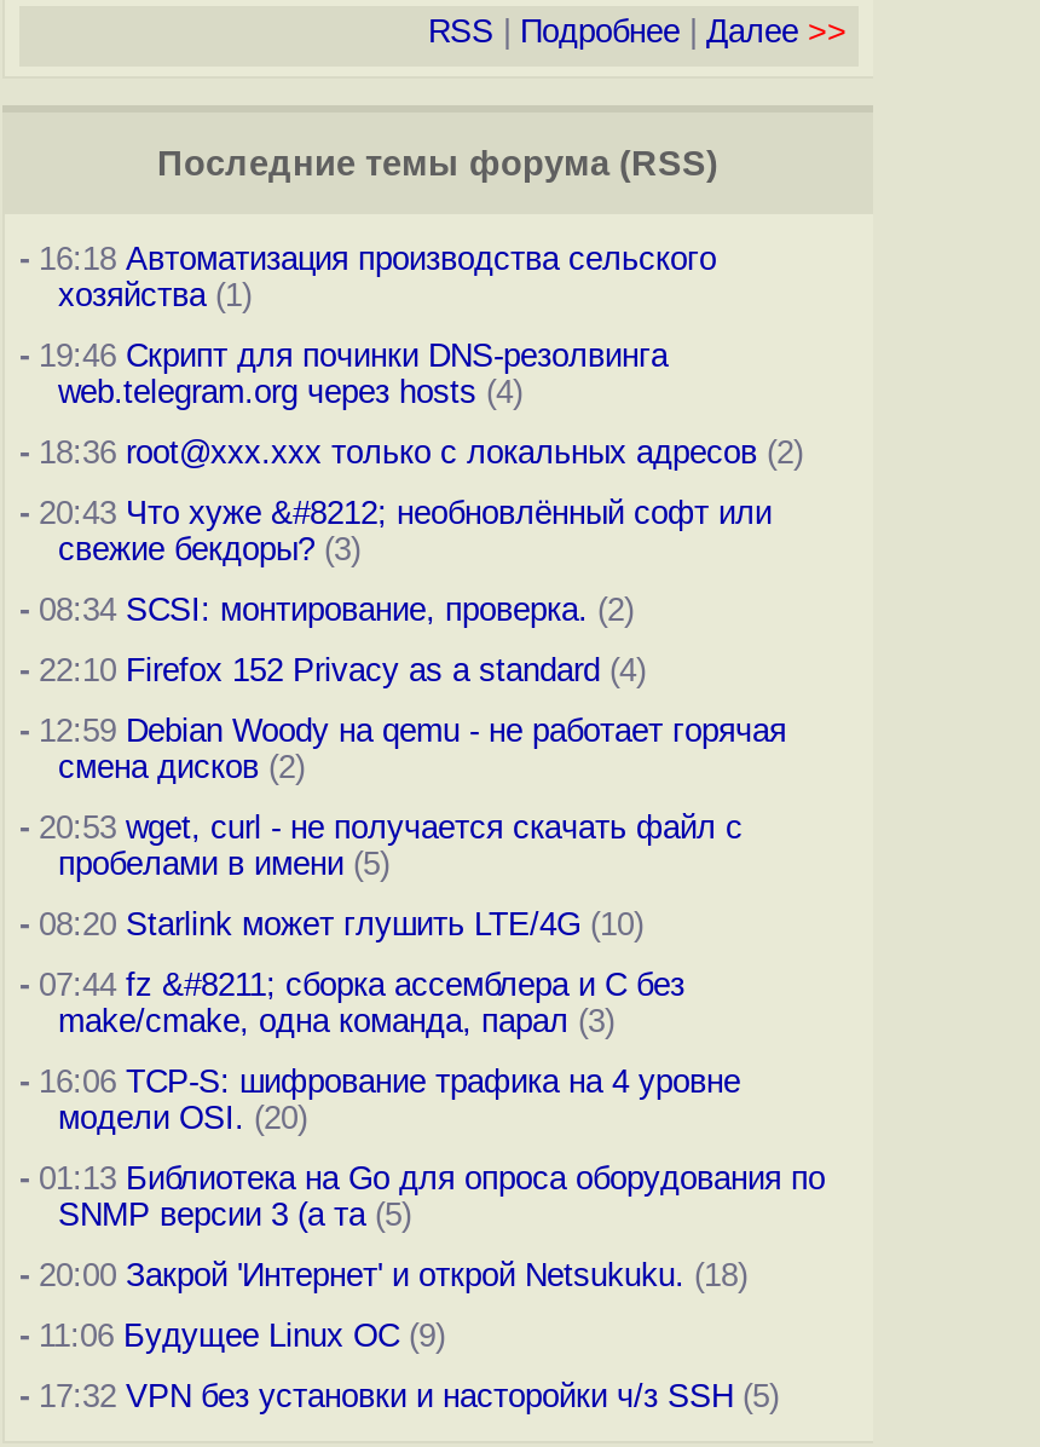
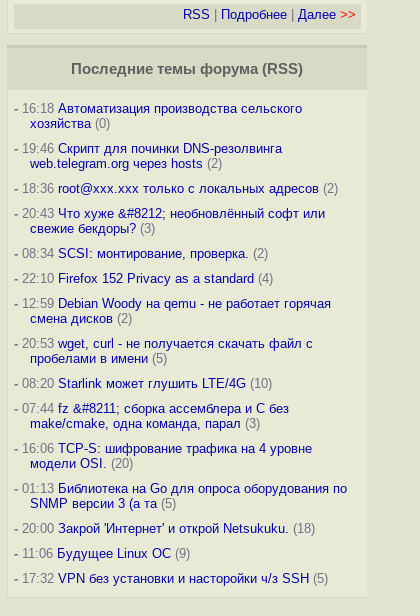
- хозяйства (1)
+ хозяйства (0)

- web.telegram.org через hosts (4)
+ web.telegram.org через hosts (2)
